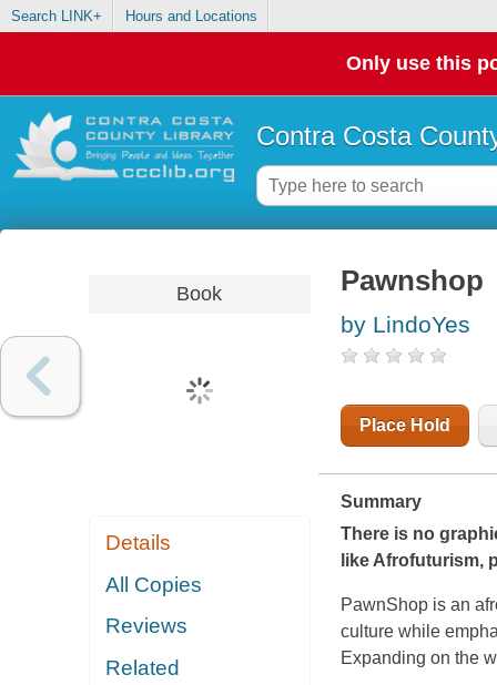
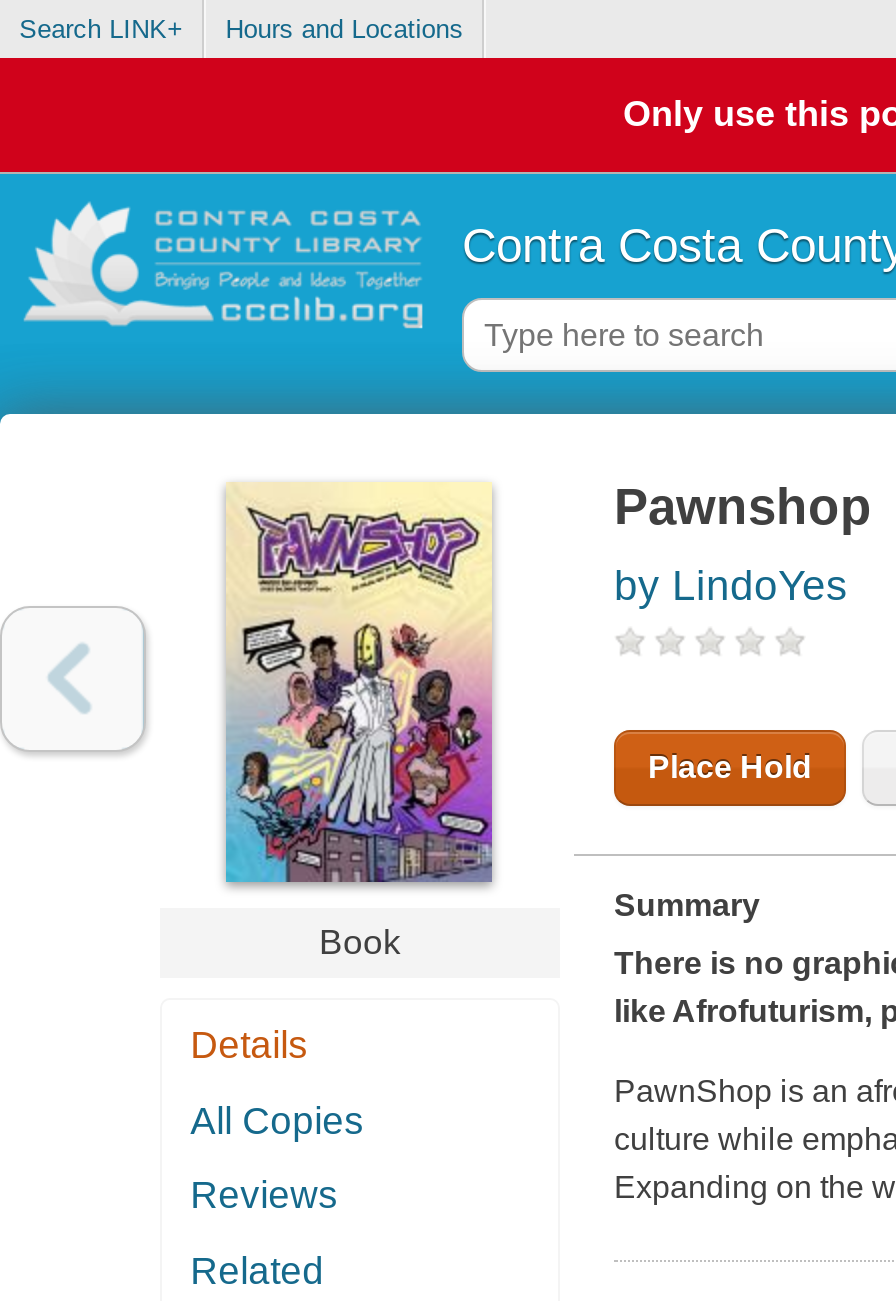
moved down: Book

+ [image]
